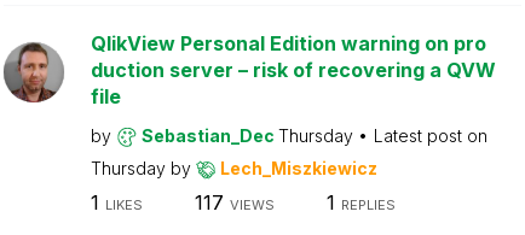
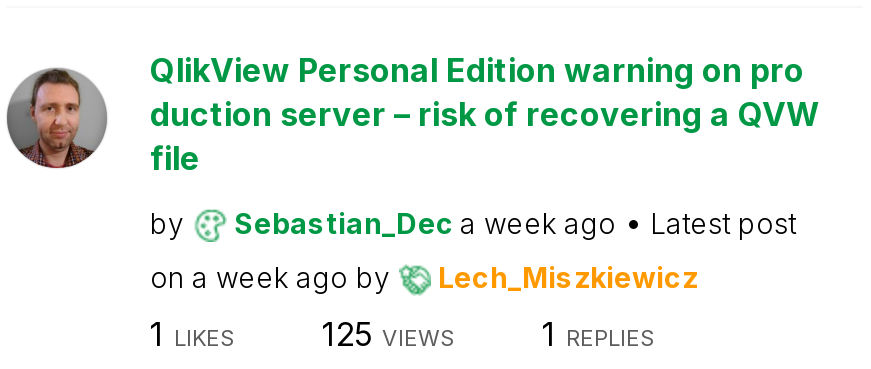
- Sebastian_Dec Thursday
- Latest post on
+ Sebastian_Dec a week ago
+ Latest post

- Thursday by
+ on a week ago by

- 1 LIKES 117 VIEWS 1 REPLIES
+ 1 LIKES 125 VIEWS 1 REPLIES
